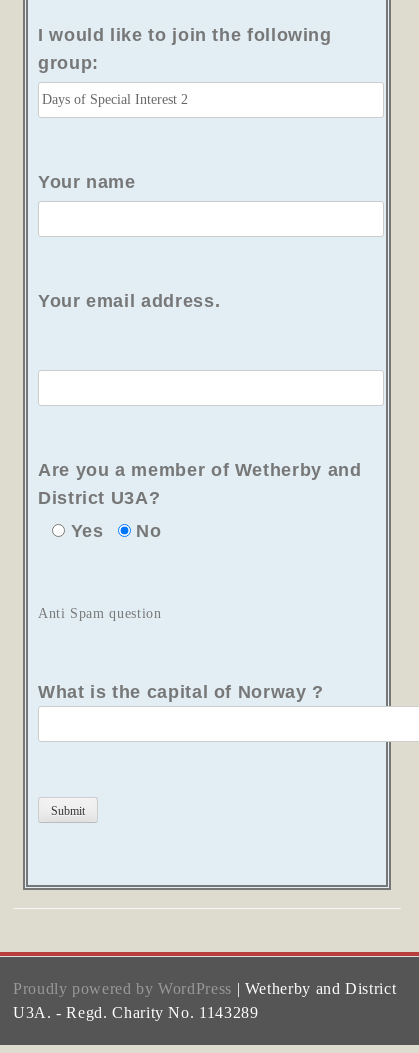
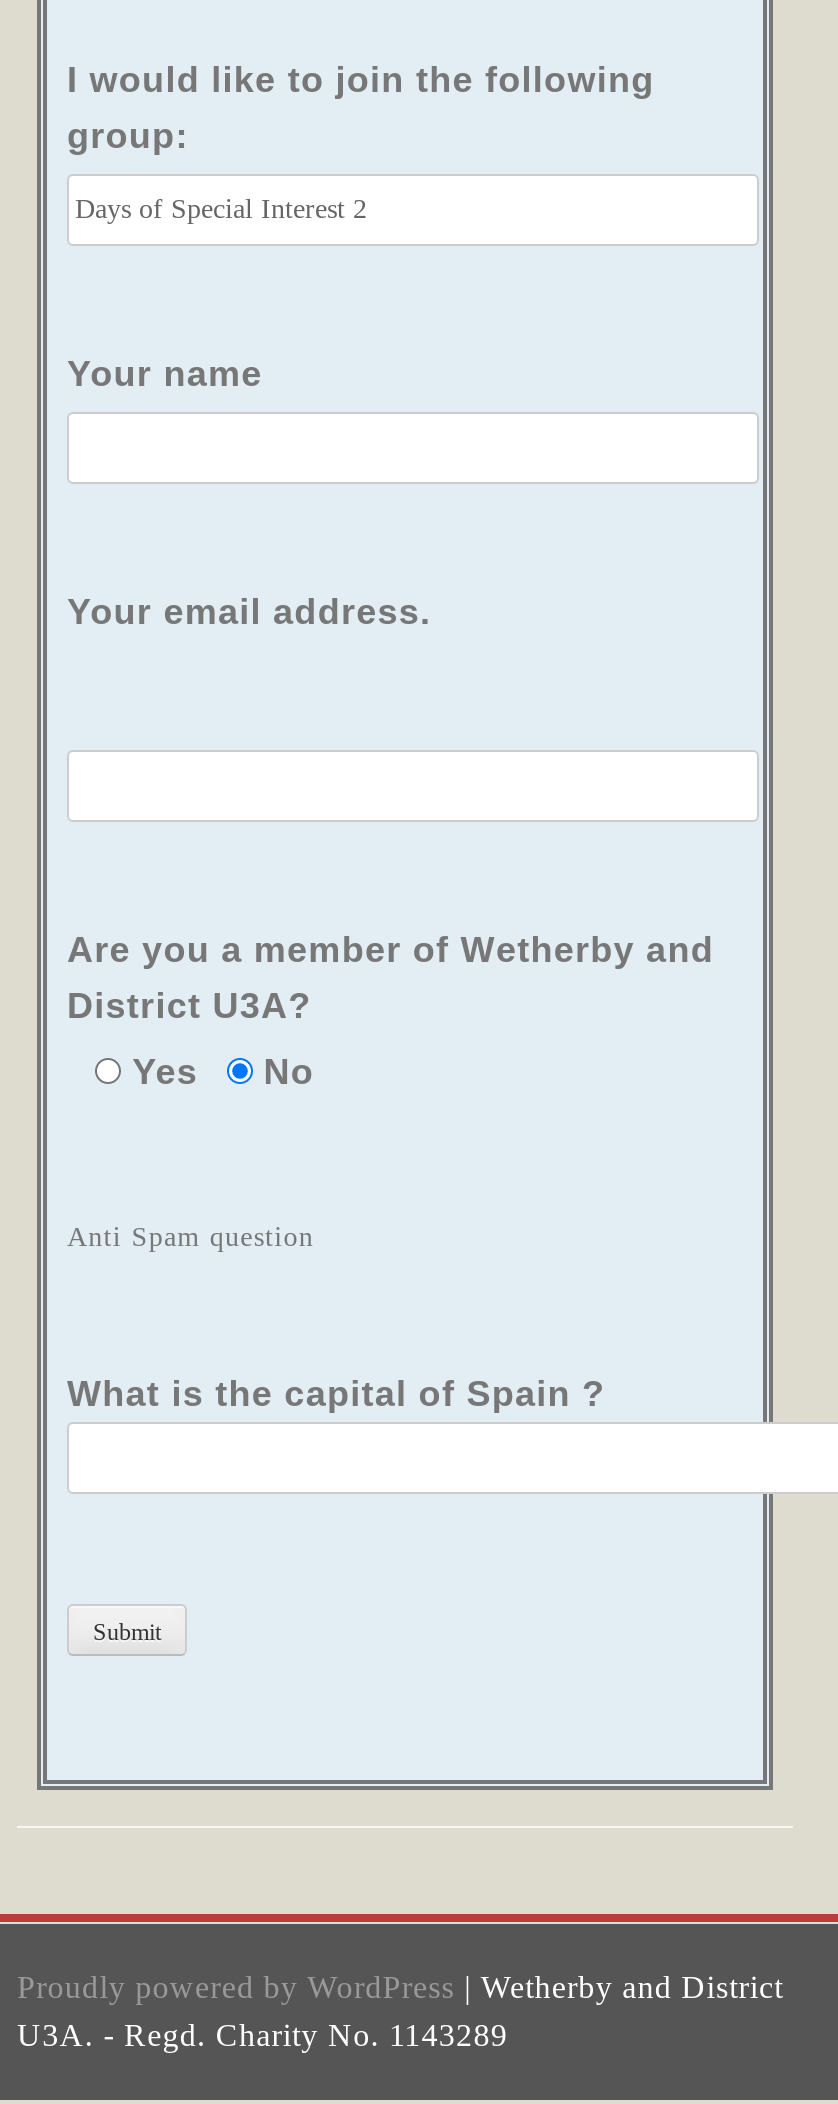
- What is the capital of Norway ?
+ What is the capital of Spain ?
